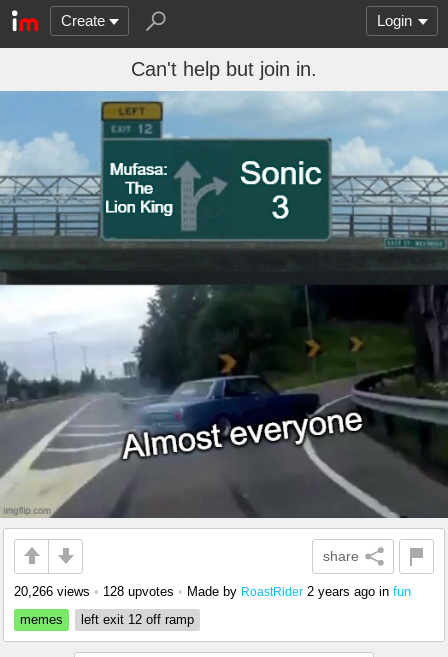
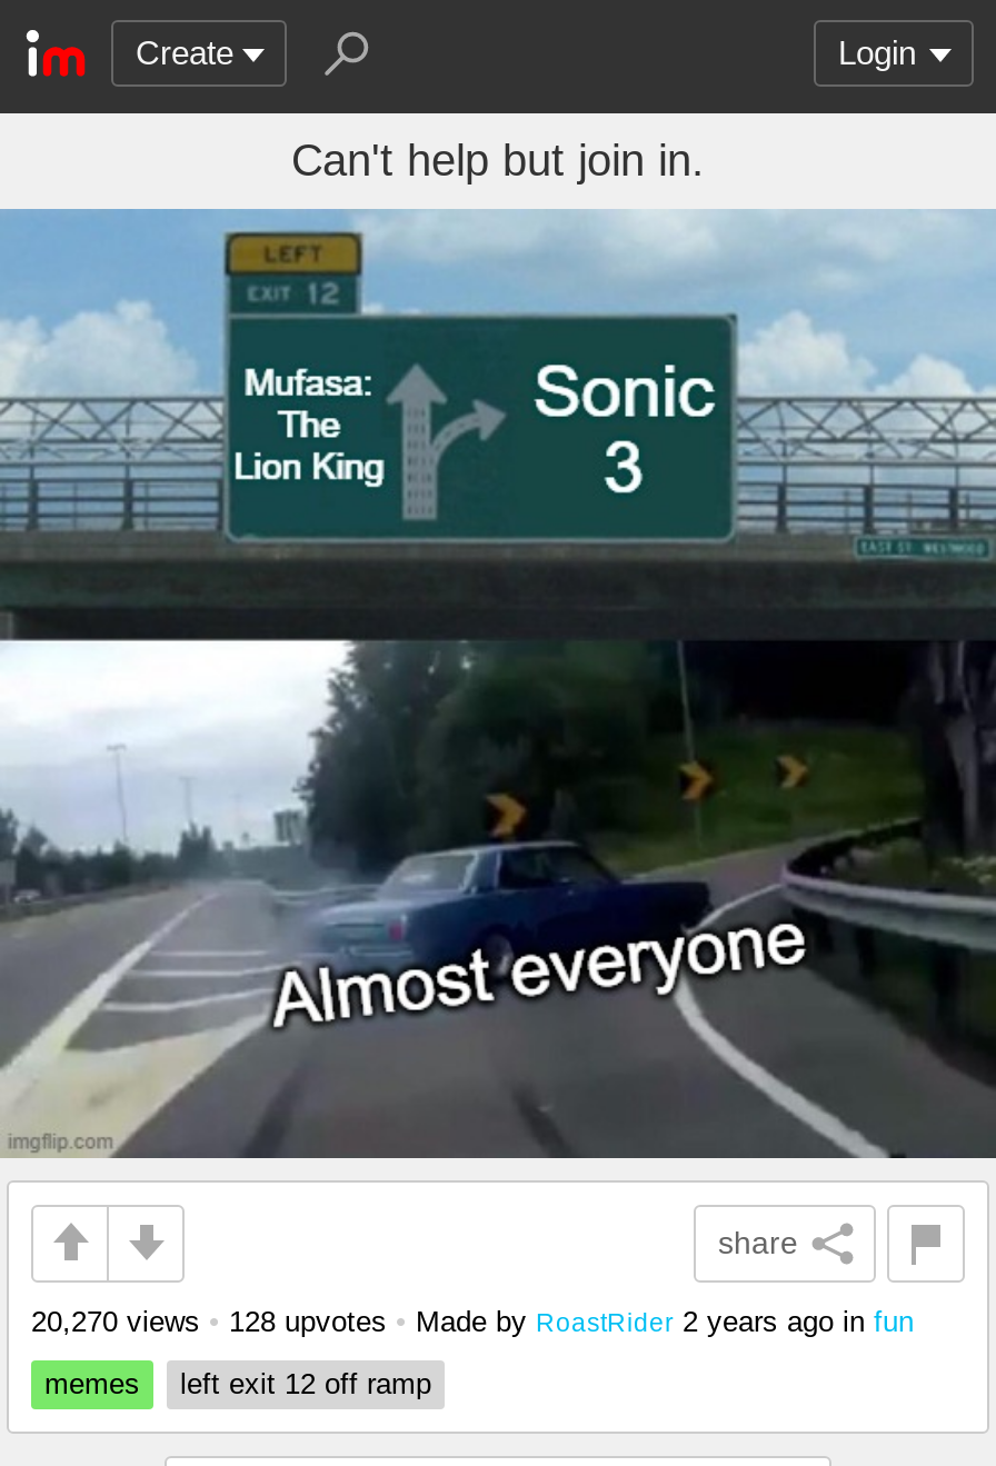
- 20,266 views • 128 upvotes • Made by RoastRider 2 years ago in fun
+ 20,270 views • 128 upvotes • Made by RoastRider 2 years ago in fun
